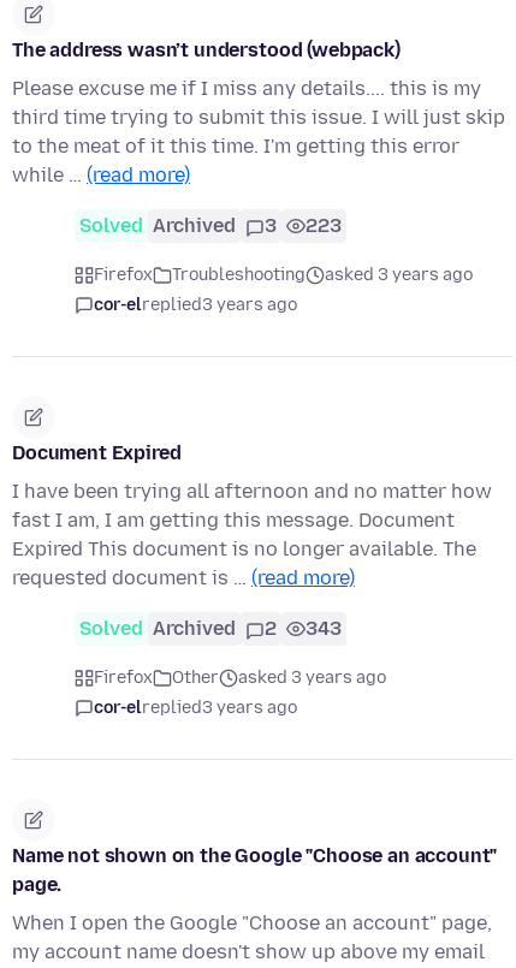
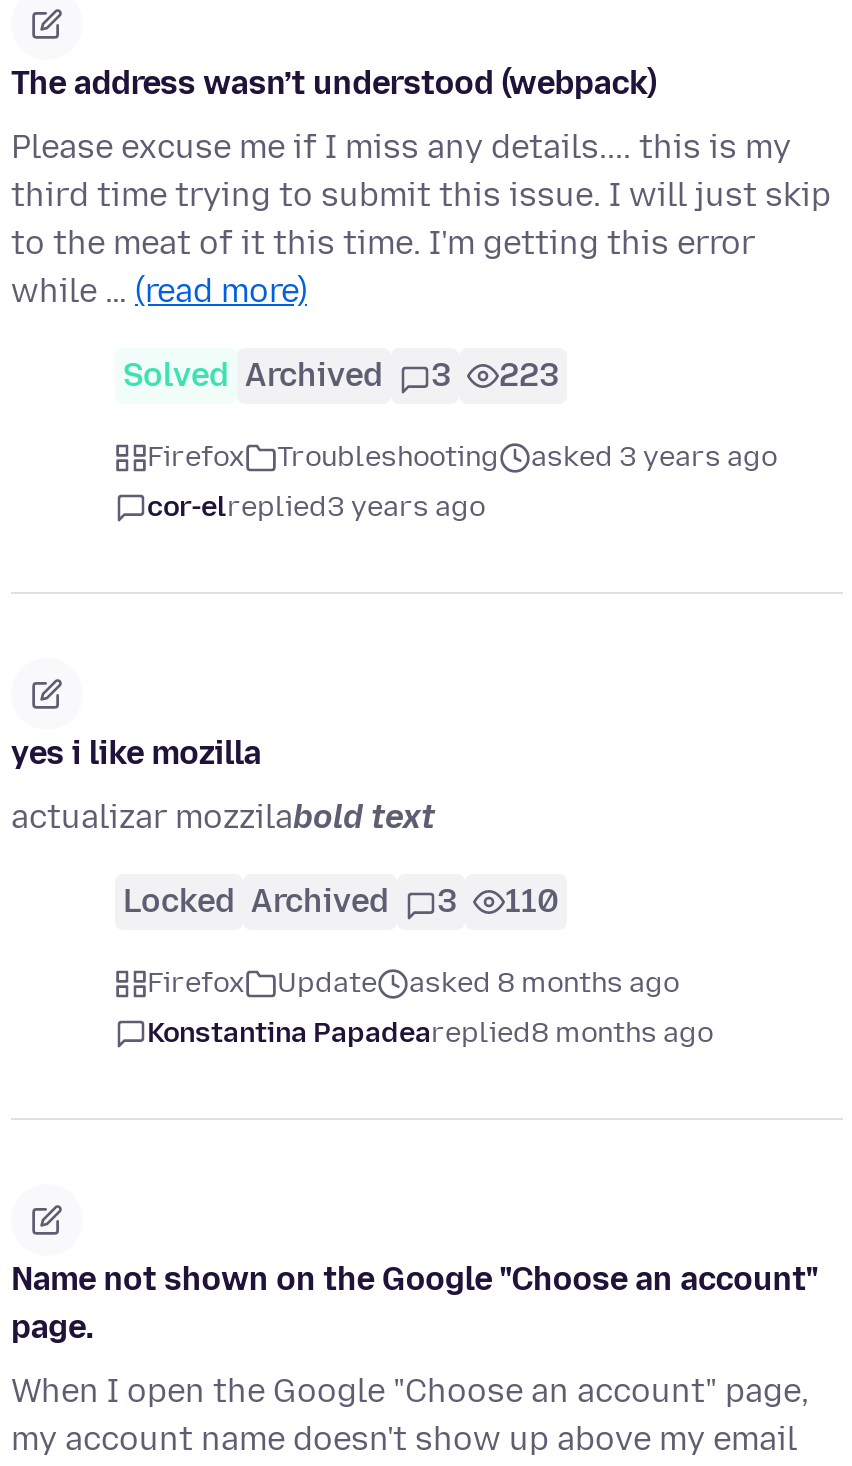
- Document Expired
+ yes i like mozilla

- I have been trying all afternoon and no matter how
- fast I am, I am getting this message. Document
- Expired This document is no longer available. The
- requested document is … (read more)
+ actualizar mozzilabold text

- Solved Archived
- 2
- 343
+ Locked Archived
+ 3
+ 110

- Other
- asked 3 years ago
+ Update
+ asked 8 months ago

- cor-elreplied3 years ago
+ Konstantina Papadeareplied8 months ago
